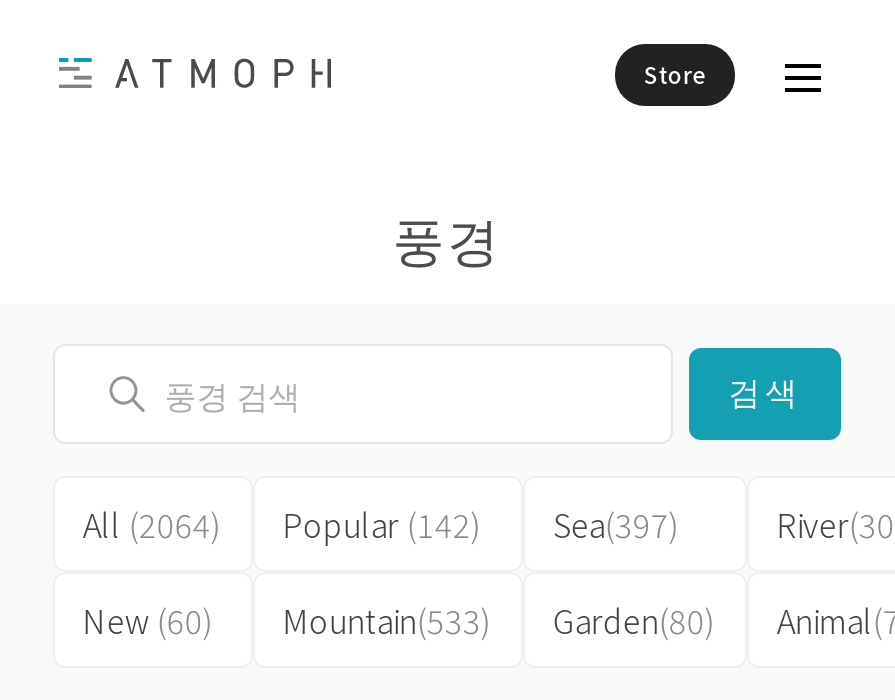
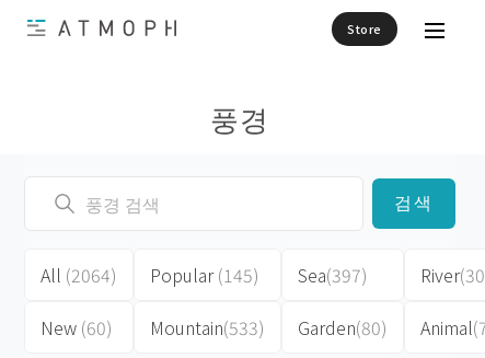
- Popular (142)
+ Popular (145)
